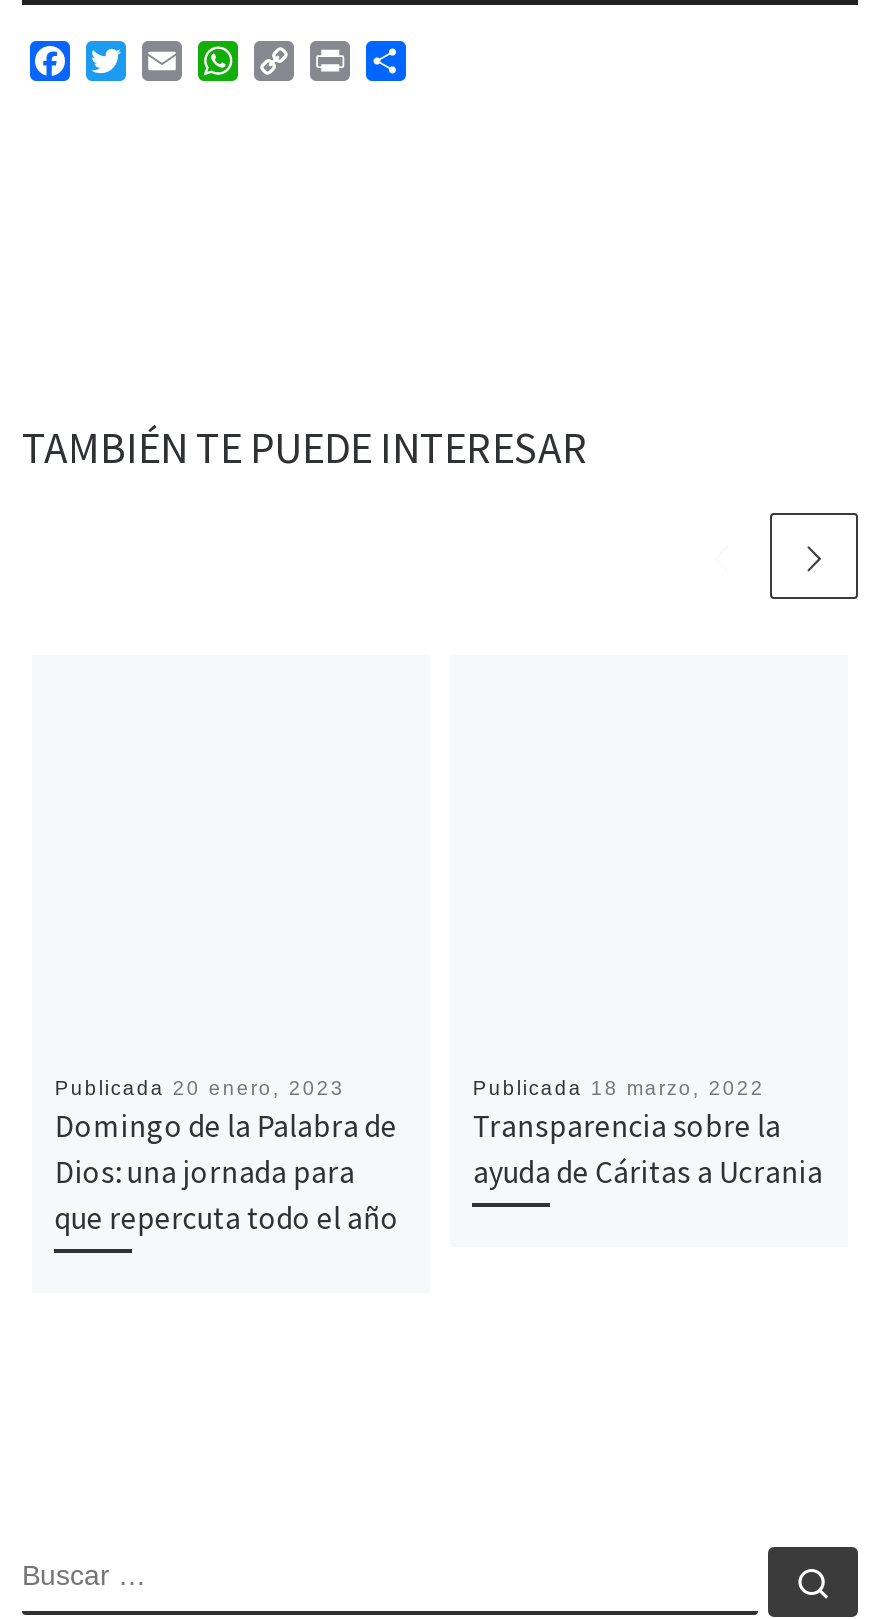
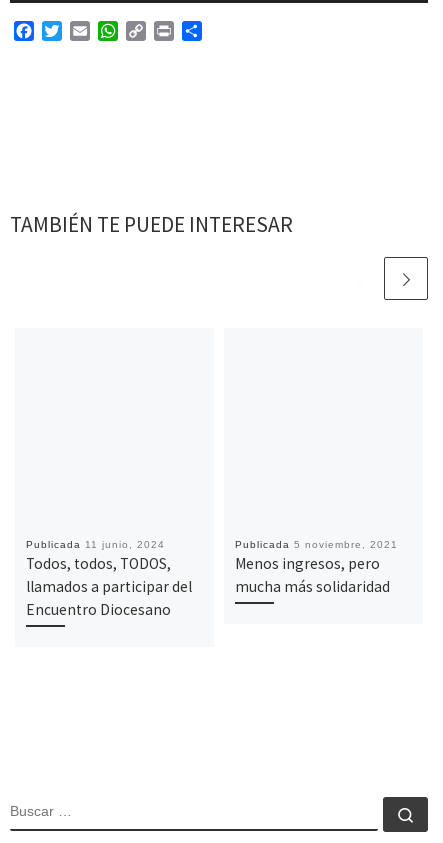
- Publicada 20 enero, 2023
- Domingo de la Palabra de
- Dios: una jornada para
- que repercuta todo el año
+ Publicada 11 junio, 2024
+ Todos, todos, TODOS,
+ llamados a participar del
+ Encuentro Diocesano

- Publicada 18 marzo, 2022
- Transparencia sobre la
- ayuda de Cáritas a Ucrania
+ Publicada 5 noviembre, 2021
+ Menos ingresos, pero
+ mucha más solidaridad
